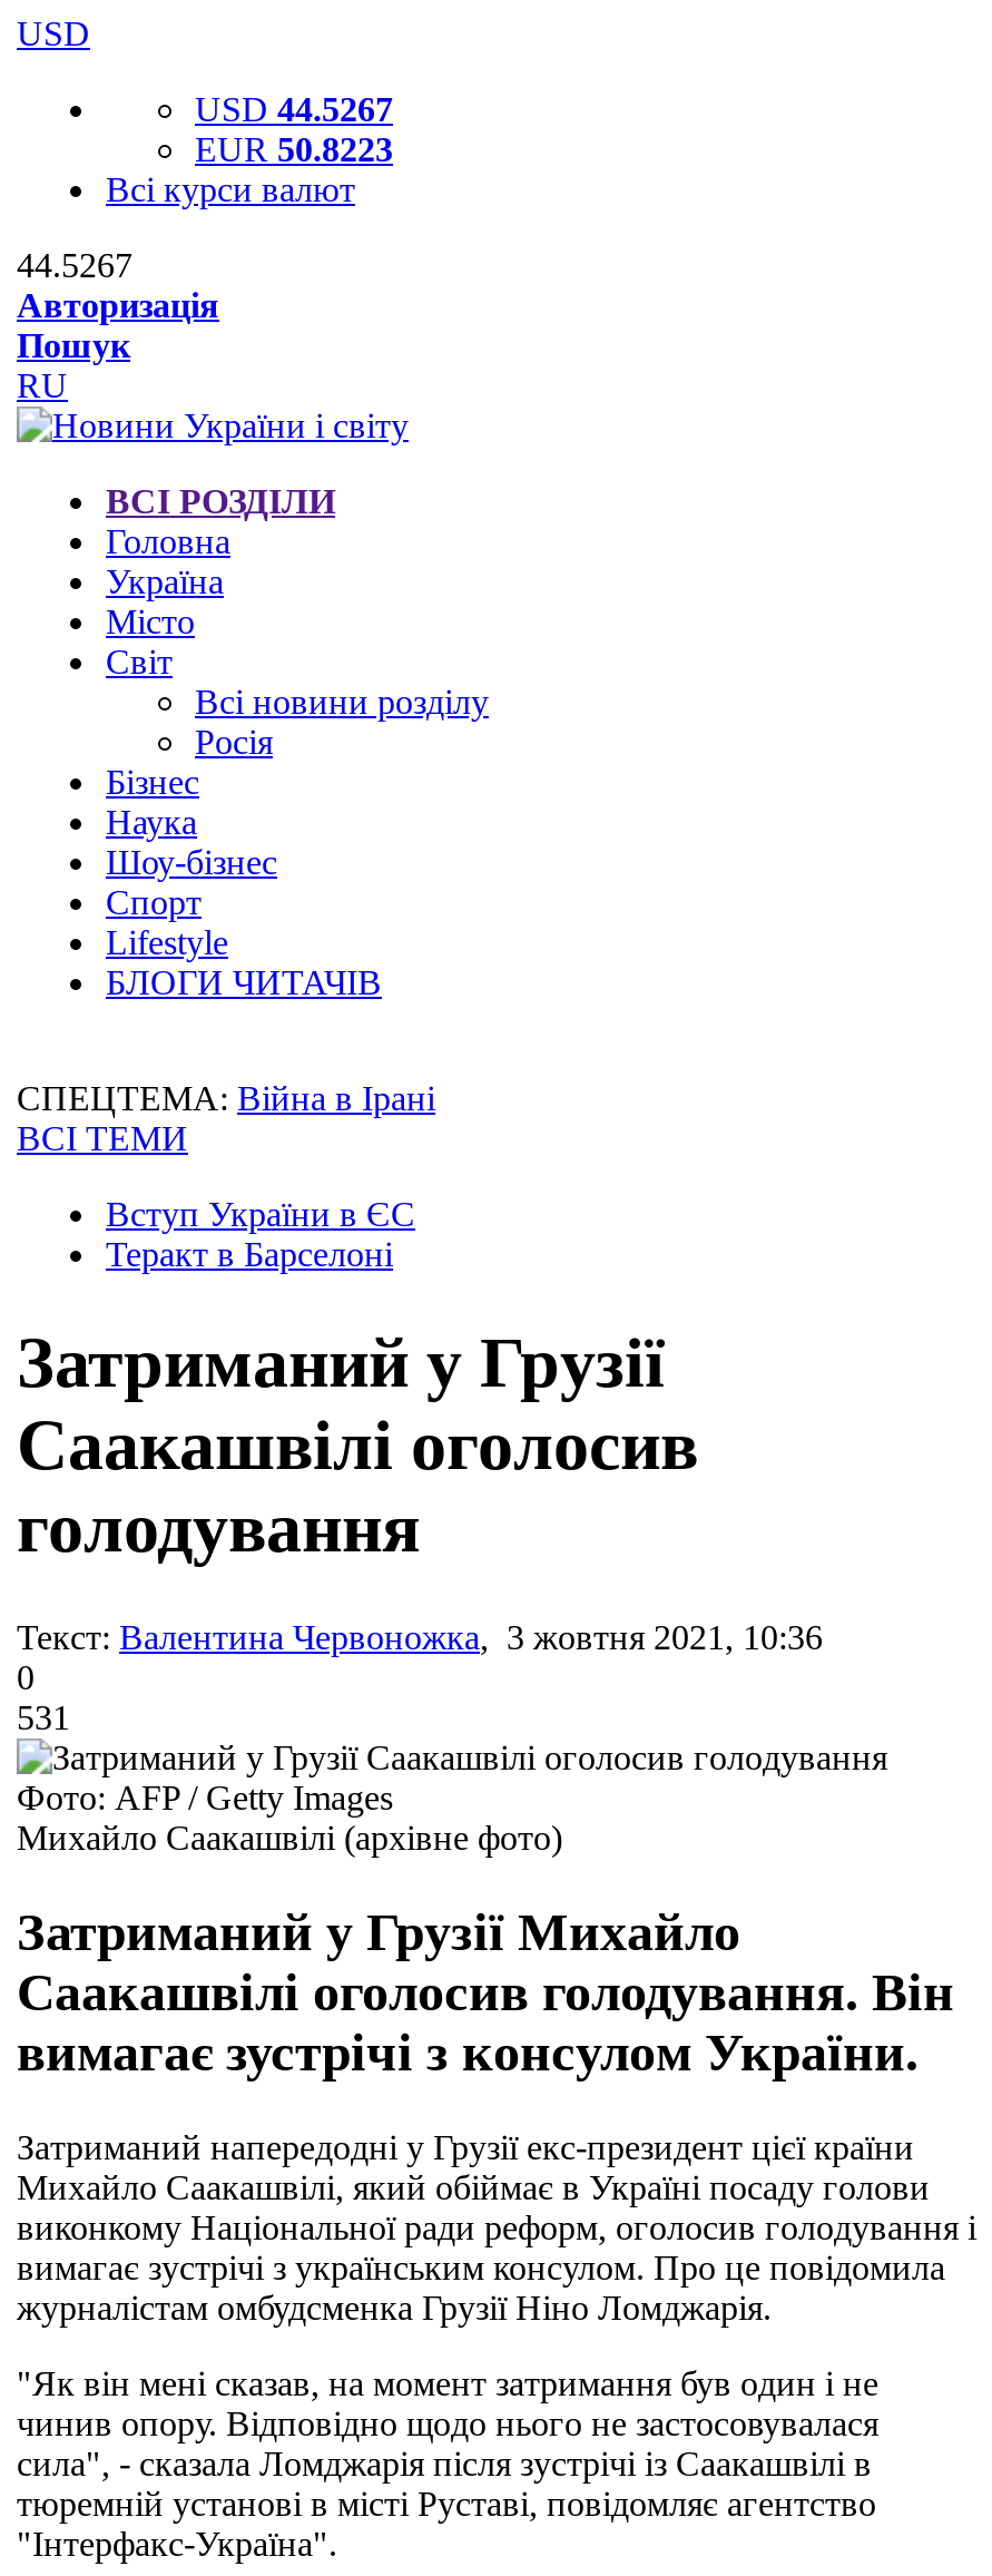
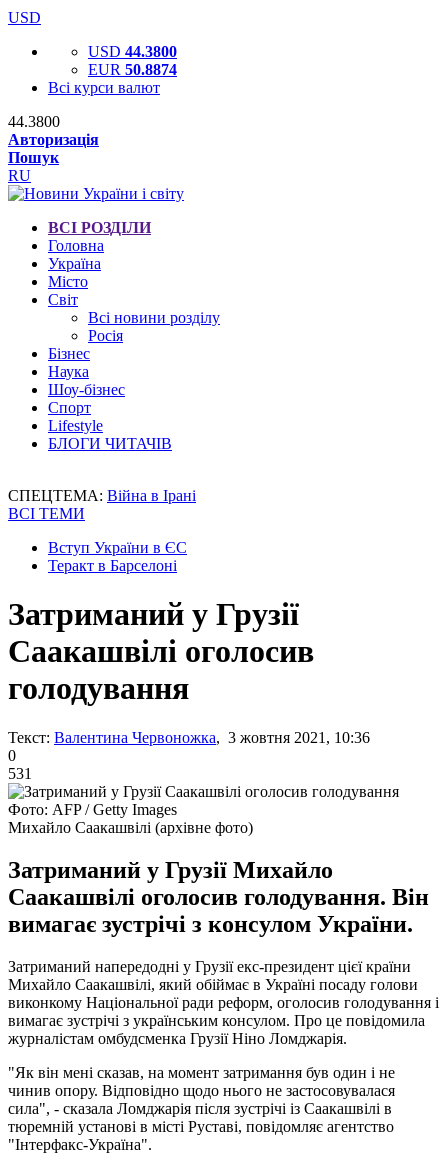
- USD 44.5267
+ USD 44.3800

- EUR 50.8223
+ EUR 50.8874

- 44.5267
+ 44.3800
